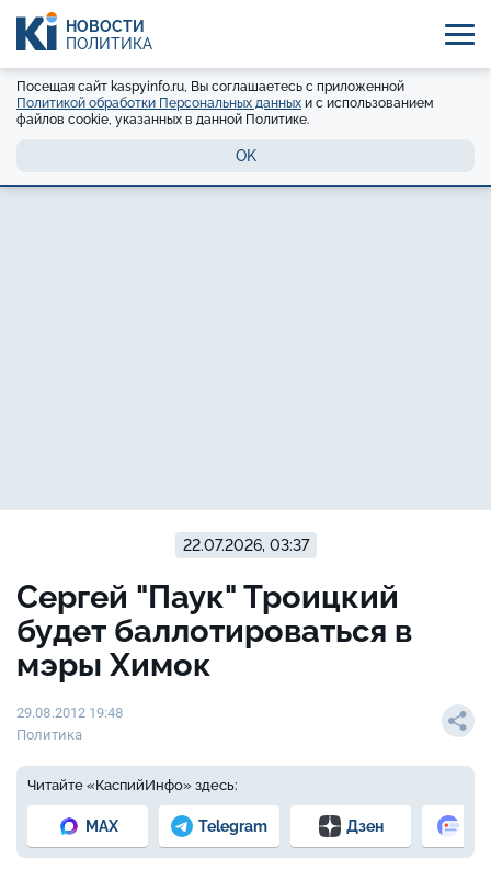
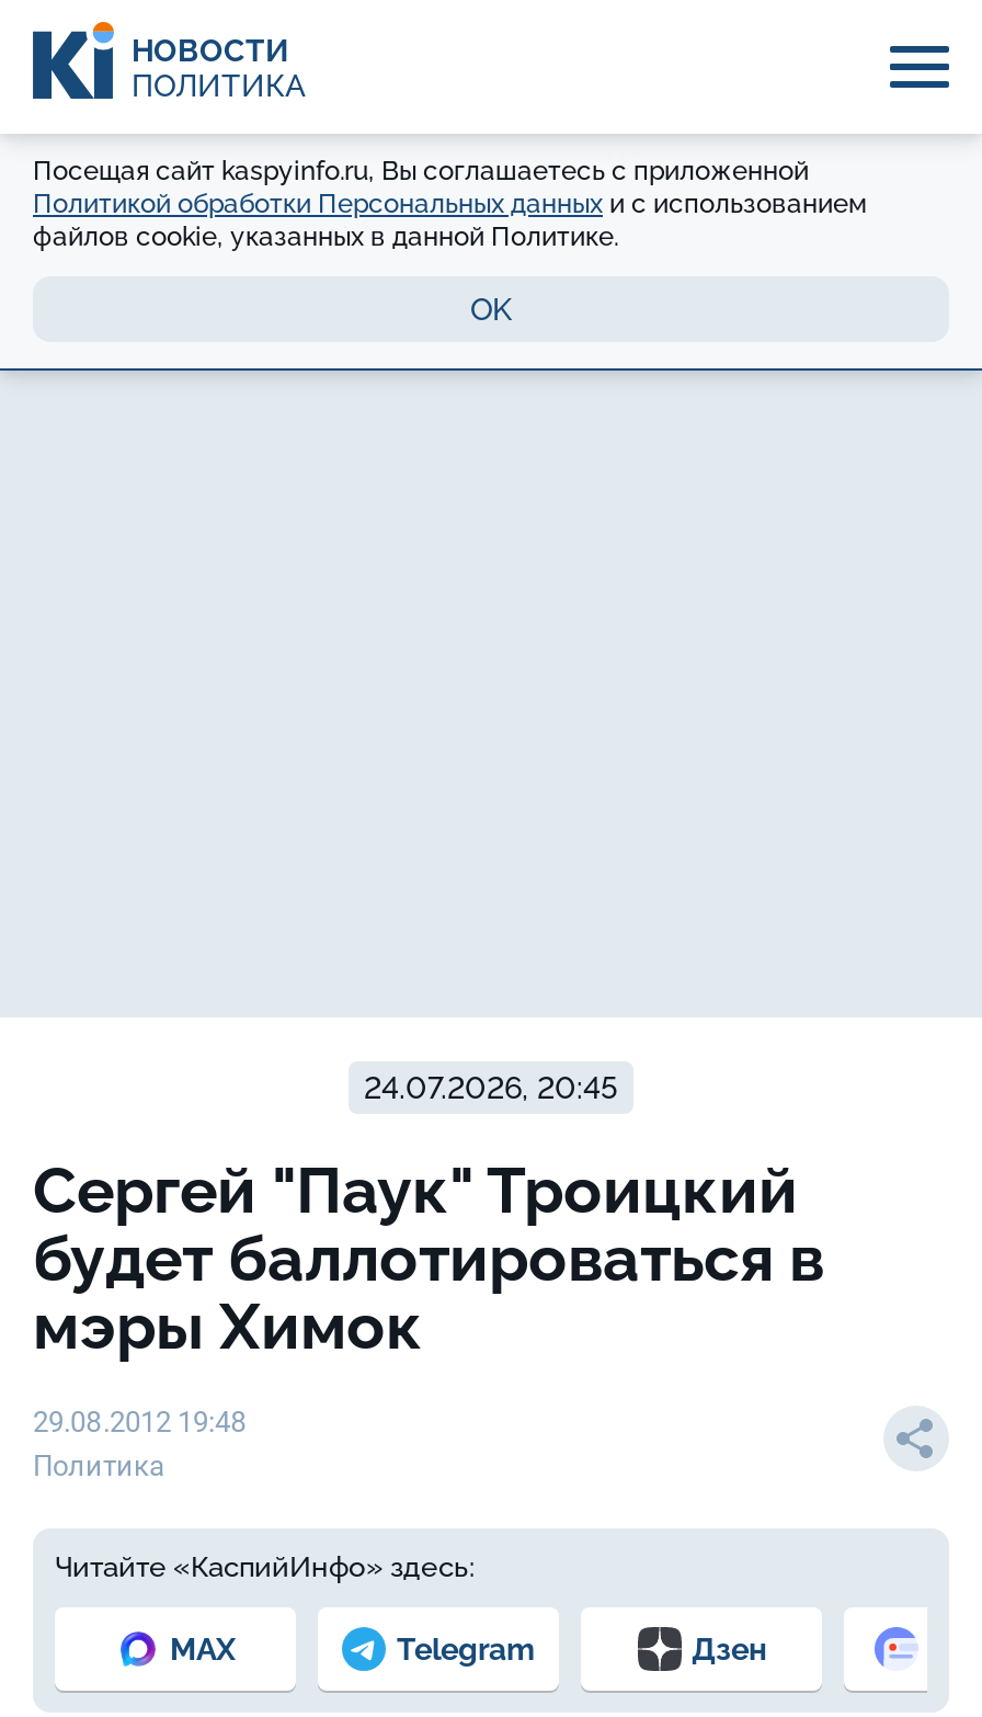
- 22.07.2026, 03:37
+ 24.07.2026, 20:45
